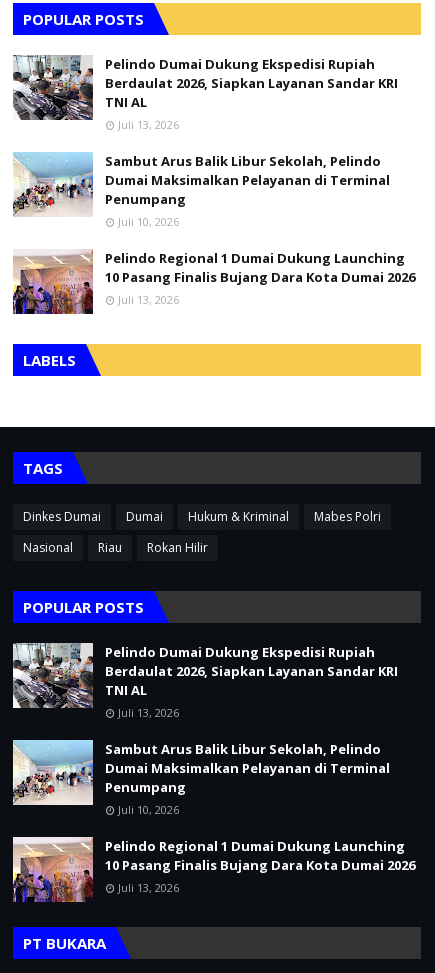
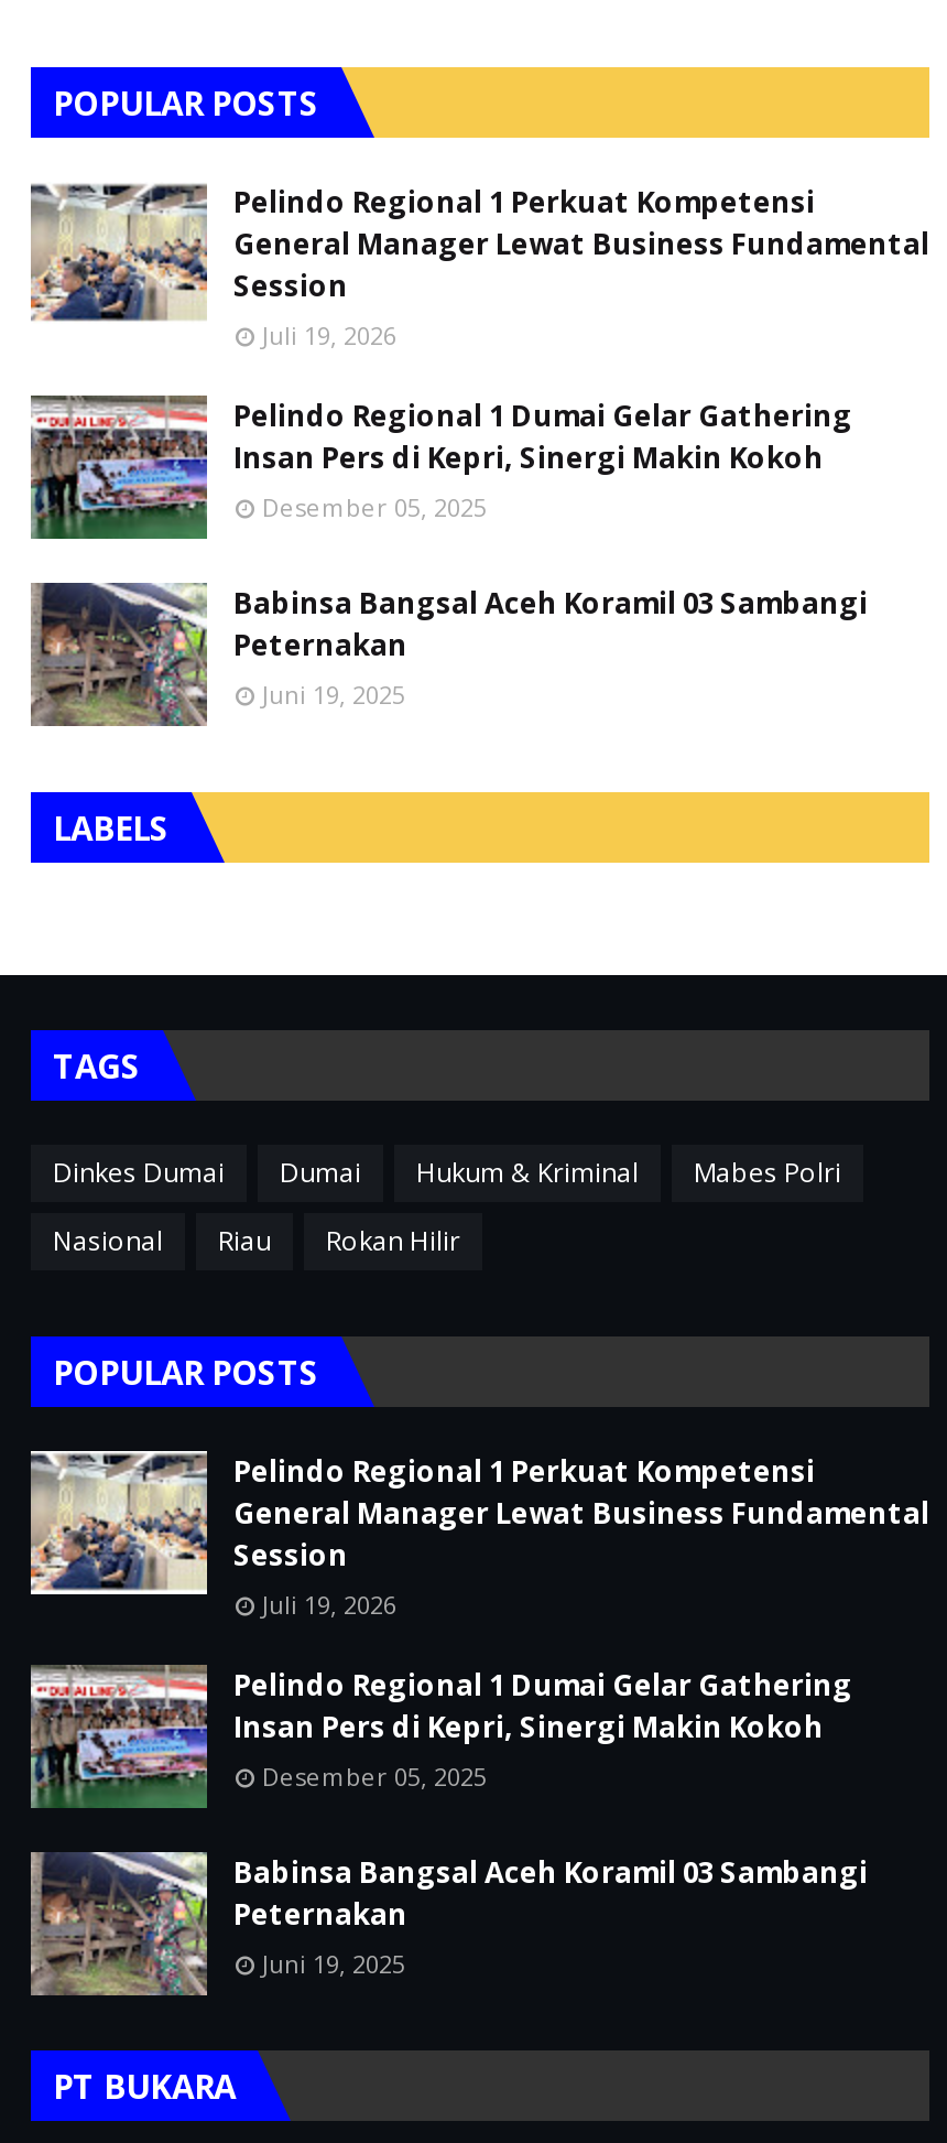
- [image]
- Pelindo Dumai Dukung Ekspedisi Rupiah
- Berdaulat 2026, Siapkan Layanan Sandar KRI
- TNI AL
- Juli 13, 2026
+ [image]
+ Pelindo Regional 1 Perkuat Kompetensi
+ General Manager Lewat Business Fundamental
+ Session
+ Juli 19, 2026

- [image]
- Sambut Arus Balik Libur Sekolah, Pelindo
- Dumai Maksimalkan Pelayanan di Terminal
- Penumpang
- Juli 10, 2026
+ [image]
+ Pelindo Regional 1 Dumai Gelar Gathering
+ Insan Pers di Kepri, Sinergi Makin Kokoh
+ Desember 05, 2025

- [image]
- Pelindo Regional 1 Dumai Dukung Launching
- 10 Pasang Finalis Bujang Dara Kota Dumai 2026
- Juli 13, 2026
+ [image]
+ Babinsa Bangsal Aceh Koramil 03 Sambangi
+ Peternakan
+ Juni 19, 2025

- [image]
- Pelindo Dumai Dukung Ekspedisi Rupiah
- Berdaulat 2026, Siapkan Layanan Sandar KRI
- TNI AL
- Juli 13, 2026
+ [image]
+ Pelindo Regional 1 Perkuat Kompetensi
+ General Manager Lewat Business Fundamental
+ Session
+ Juli 19, 2026

- [image]
- Sambut Arus Balik Libur Sekolah, Pelindo
- Dumai Maksimalkan Pelayanan di Terminal
- Penumpang
- Juli 10, 2026
+ [image]
+ Pelindo Regional 1 Dumai Gelar Gathering
+ Insan Pers di Kepri, Sinergi Makin Kokoh
+ Desember 05, 2025

- [image]
- Pelindo Regional 1 Dumai Dukung Launching
- 10 Pasang Finalis Bujang Dara Kota Dumai 2026
- Juli 13, 2026
+ [image]
+ Babinsa Bangsal Aceh Koramil 03 Sambangi
+ Peternakan
+ Juni 19, 2025
